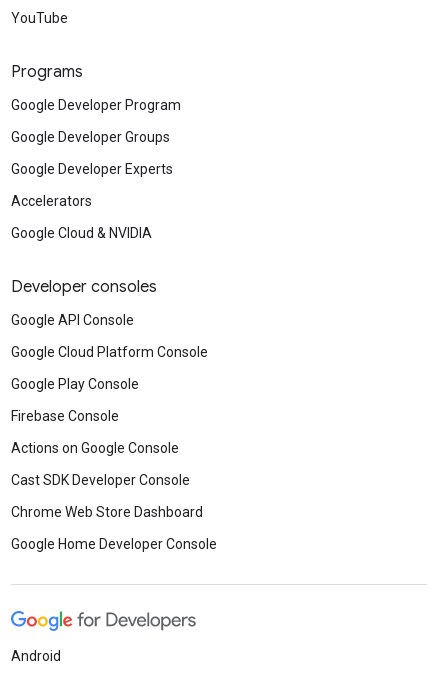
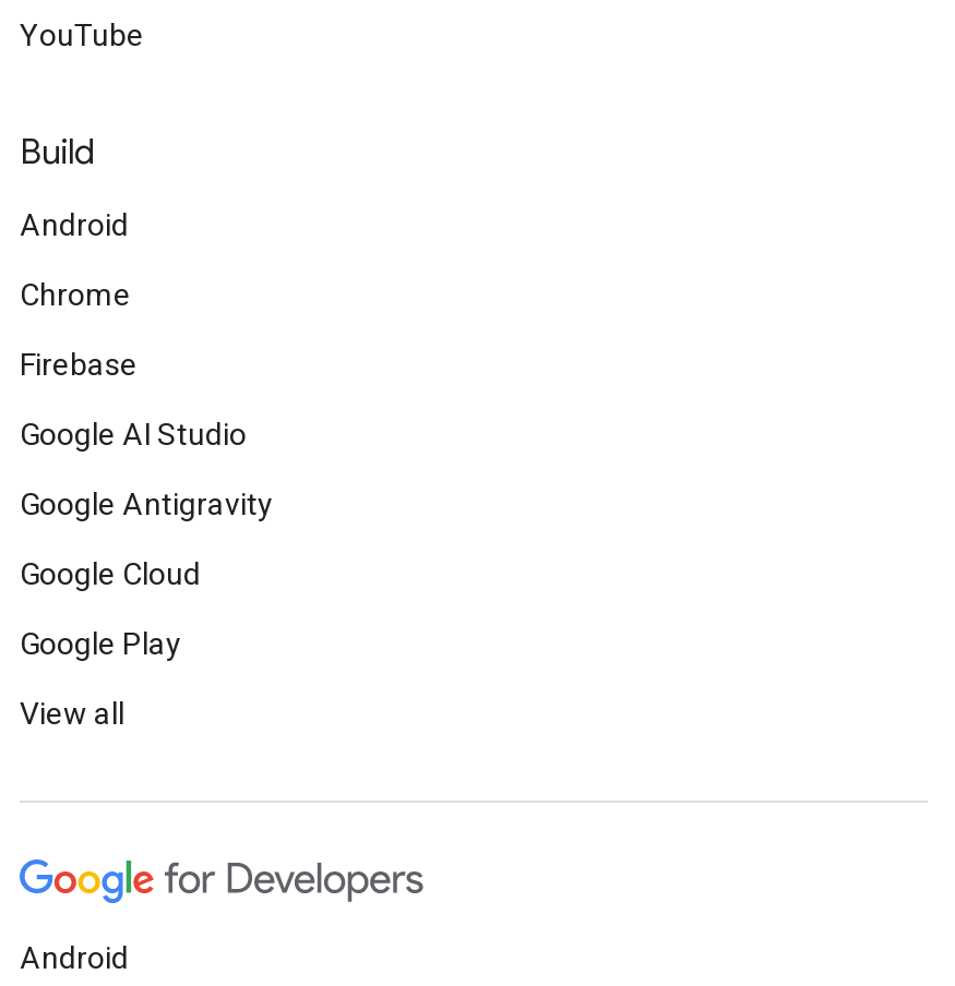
- Programs
- Google Developer Program
- Google Developer Groups
- Google Developer Experts
- Accelerators
- Google Cloud & NVIDIA
- Developer consoles
- Google API Console
- Google Cloud Platform Console
- Google Play Console
- Firebase Console
- Actions on Google Console
- Cast SDK Developer Console
- Chrome Web Store Dashboard
- Google Home Developer Console
+ Build
+ Android
+ Chrome
+ Firebase
+ Google AI Studio
+ Google Antigravity
+ Google Cloud
+ Google Play
+ View all
